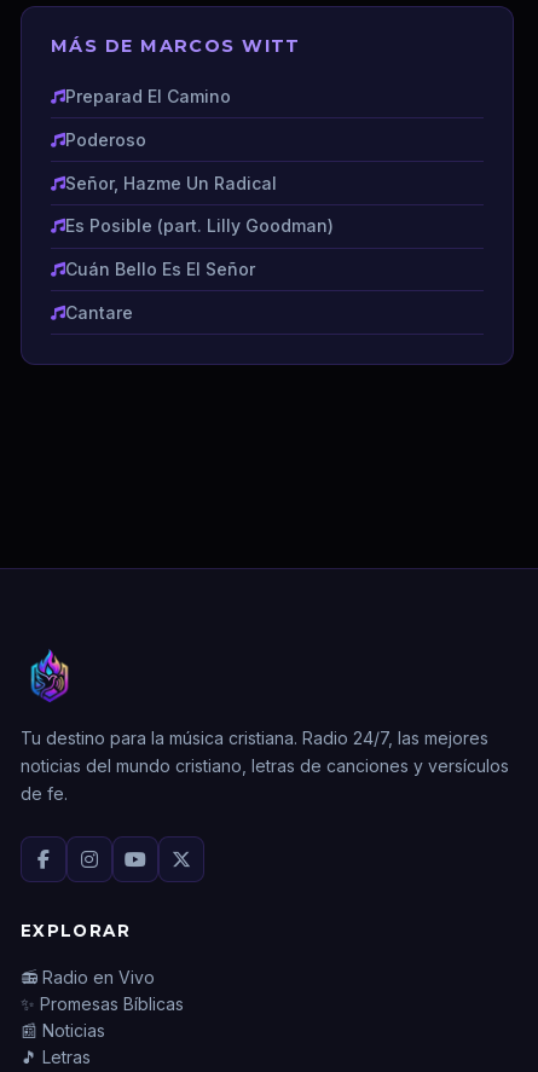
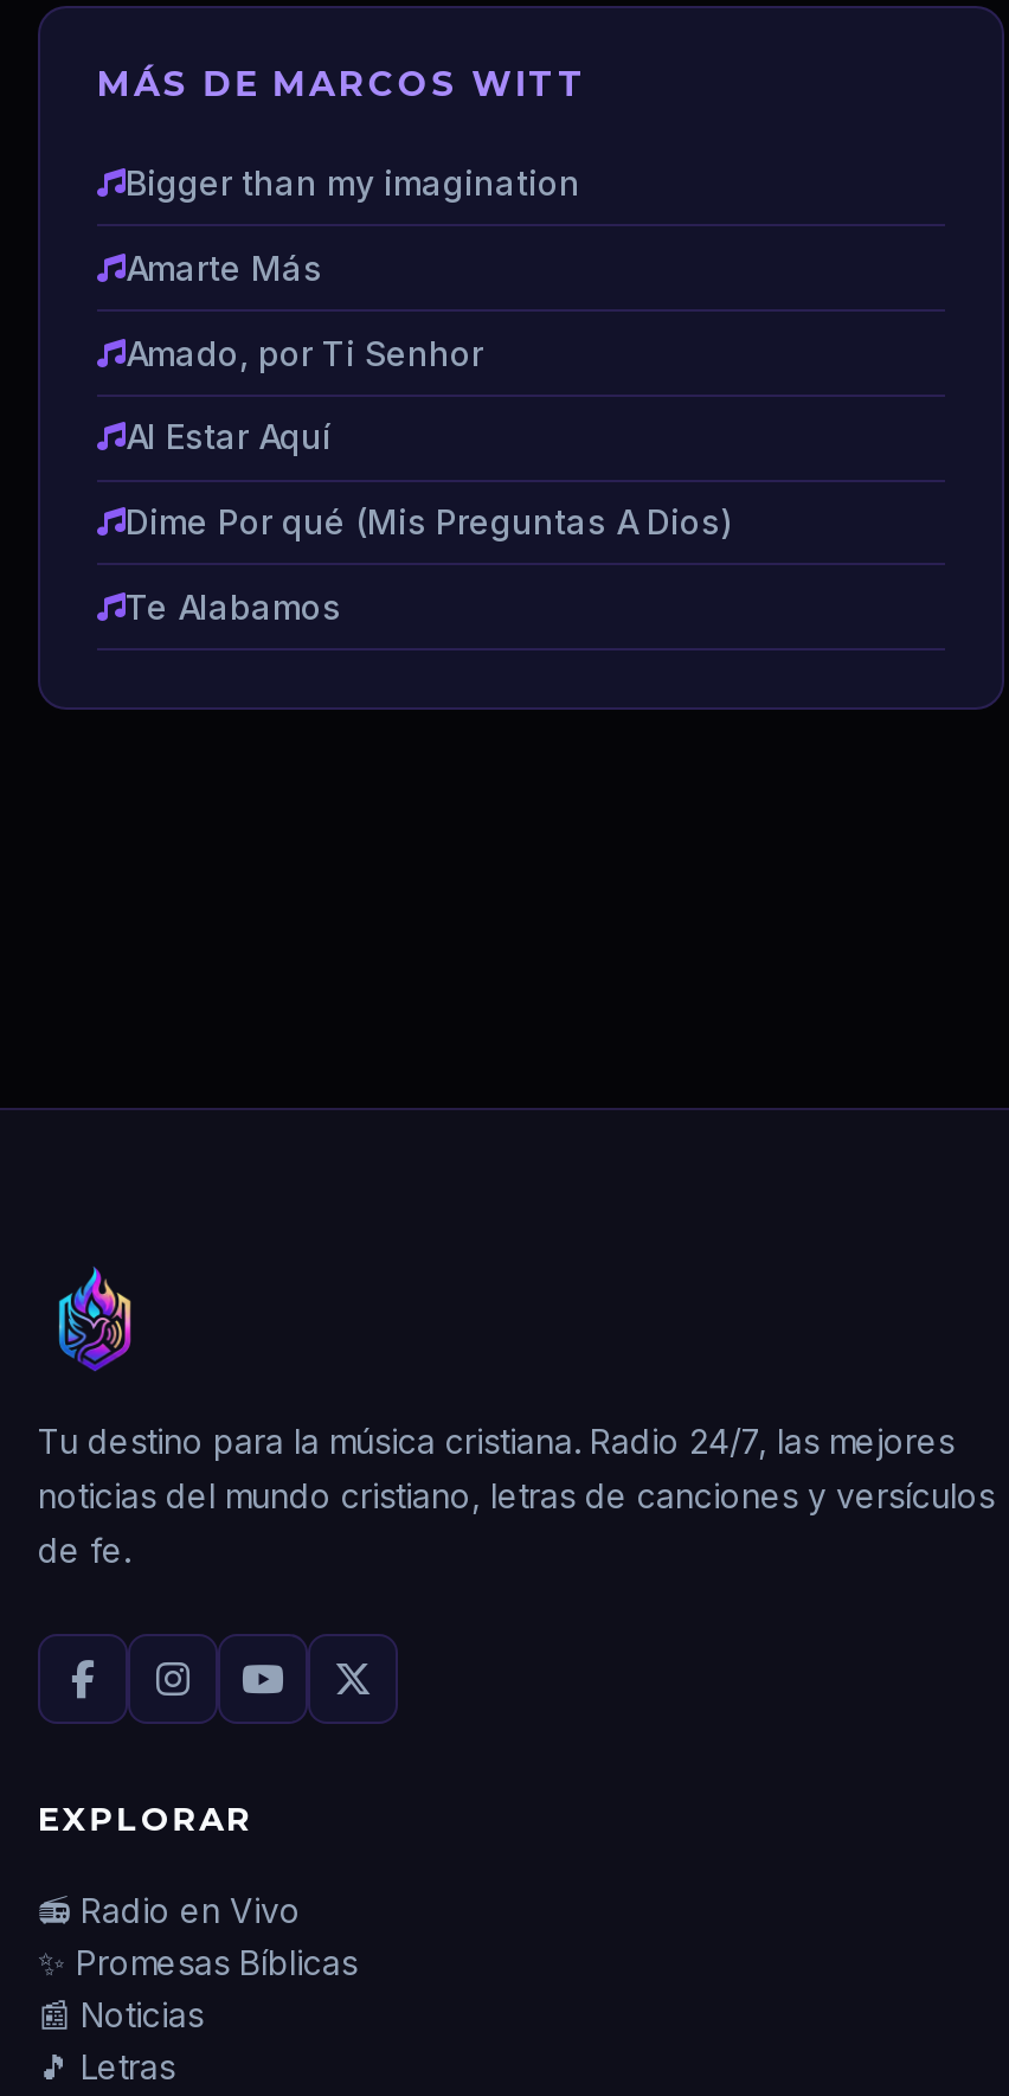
- Preparad El Camino
+ Bigger than my imagination

- Poderoso
+ Amarte Más

- Señor, Hazme Un Radical
+ Amado, por Ti Senhor

- Es Posible (part. Lilly Goodman)
+ Al Estar Aquí

- Cuán Bello Es El Señor
+ Dime Por qué (Mis Preguntas A Dios)

- Cantare
+ Te Alabamos
